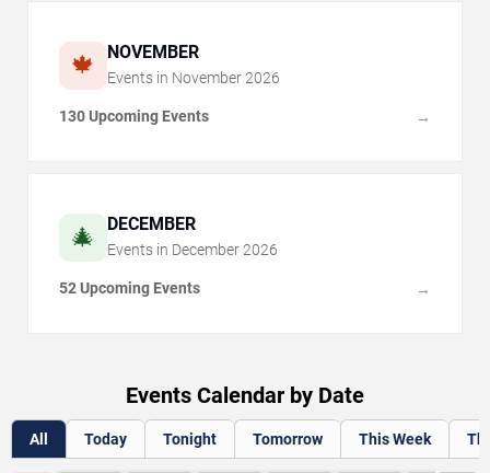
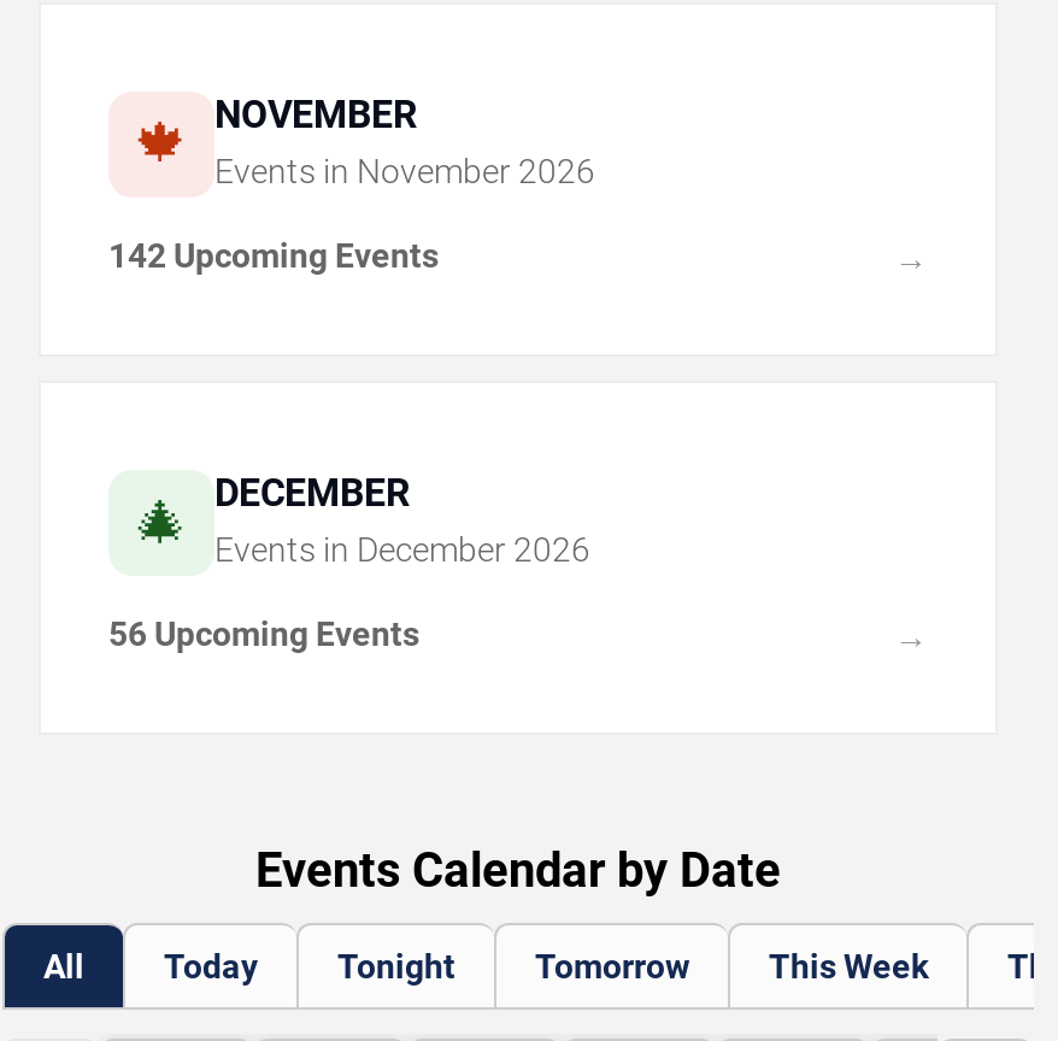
- 130 Upcoming Events
+ 142 Upcoming Events

- 52 Upcoming Events
+ 56 Upcoming Events
